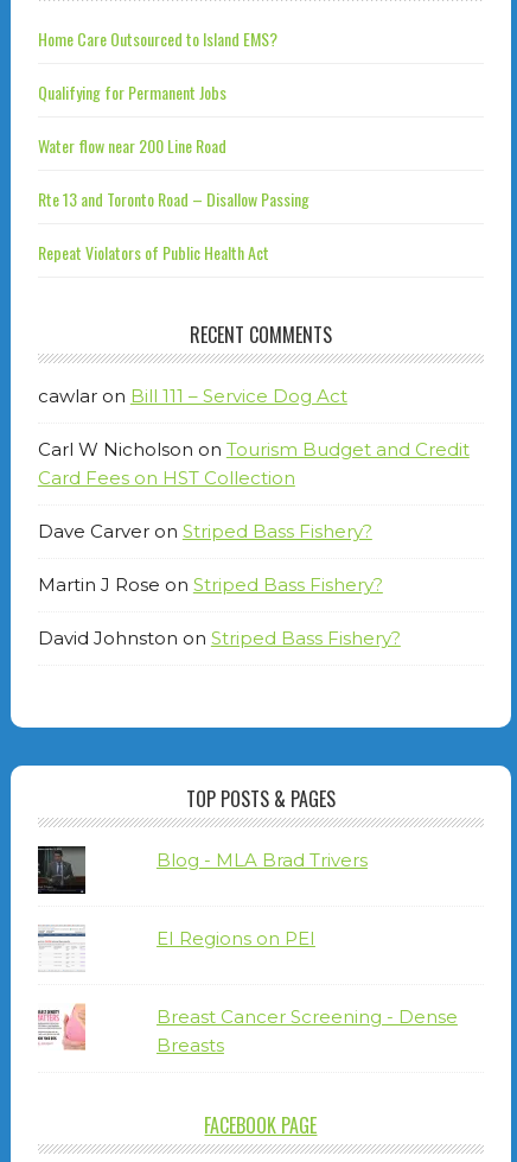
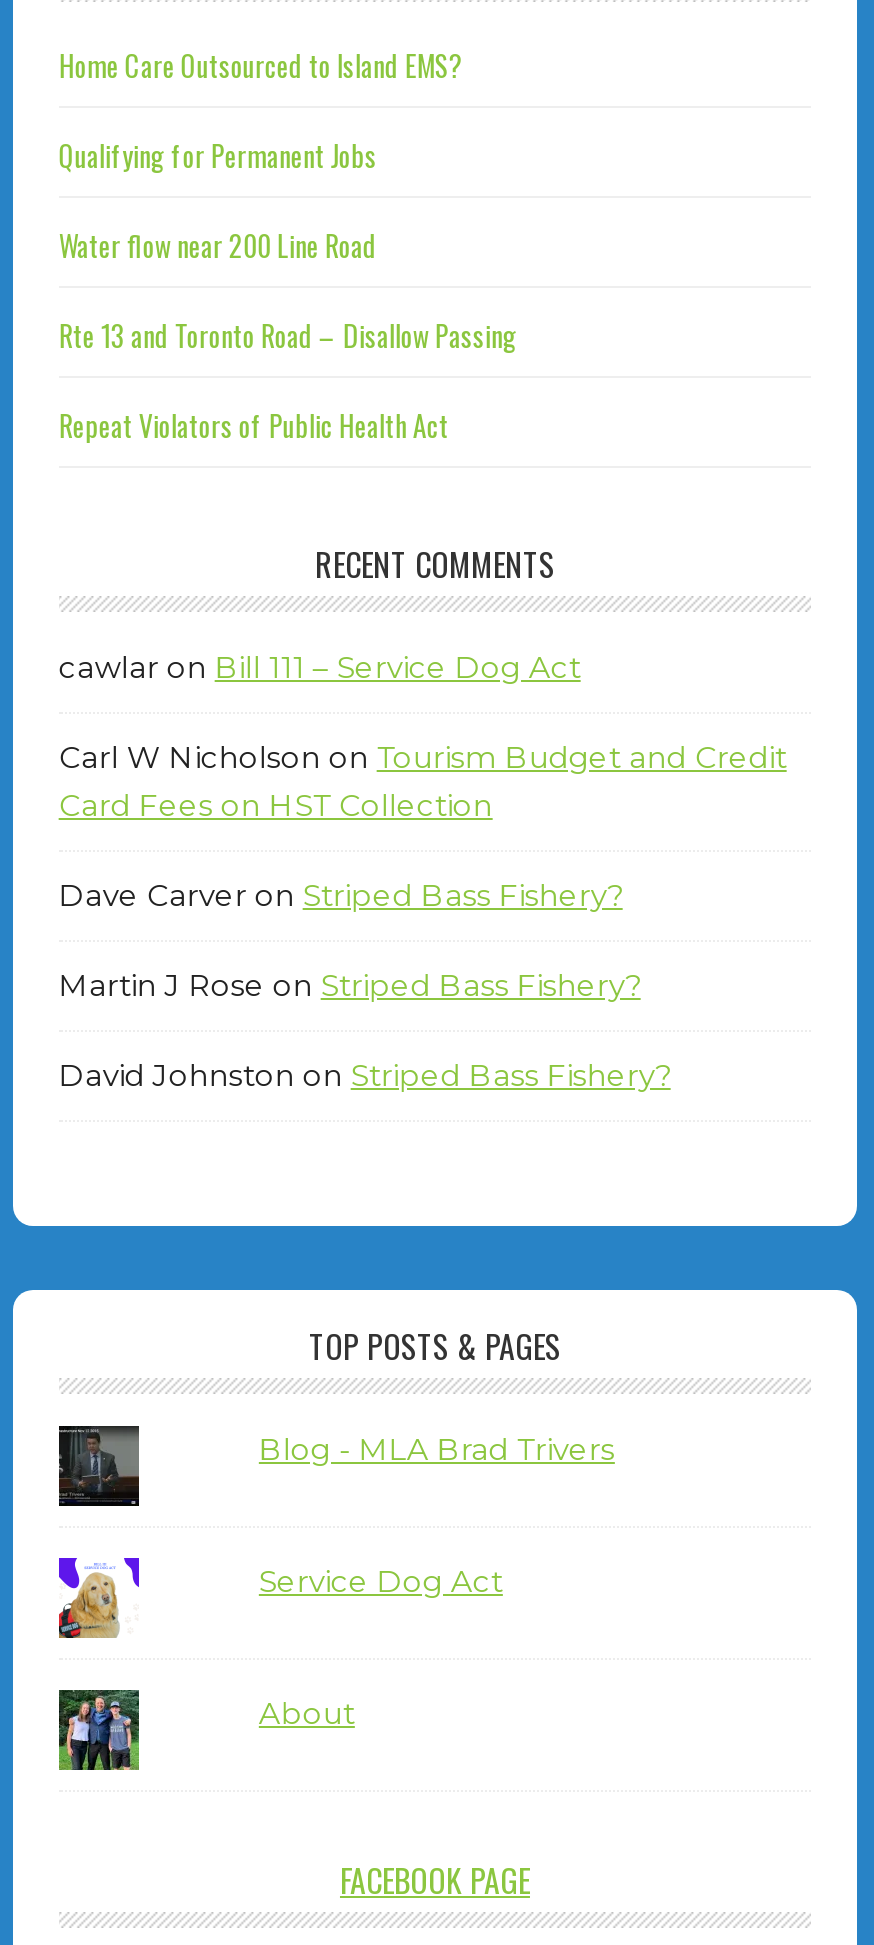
- [image]
+ [image]

- EI Regions on PEI
+ Service Dog Act

- [image]
+ [image]

- Breast Cancer Screening - Dense
- Breasts
+ About
